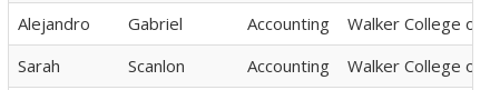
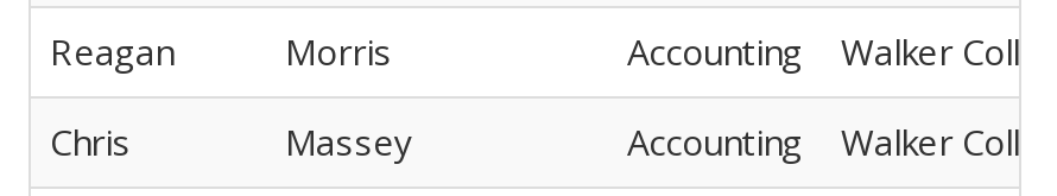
- Alejandro
- Gabriel
+ Reagan
+ Morris

- Sarah
- Scanlon
+ Chris
+ Massey
